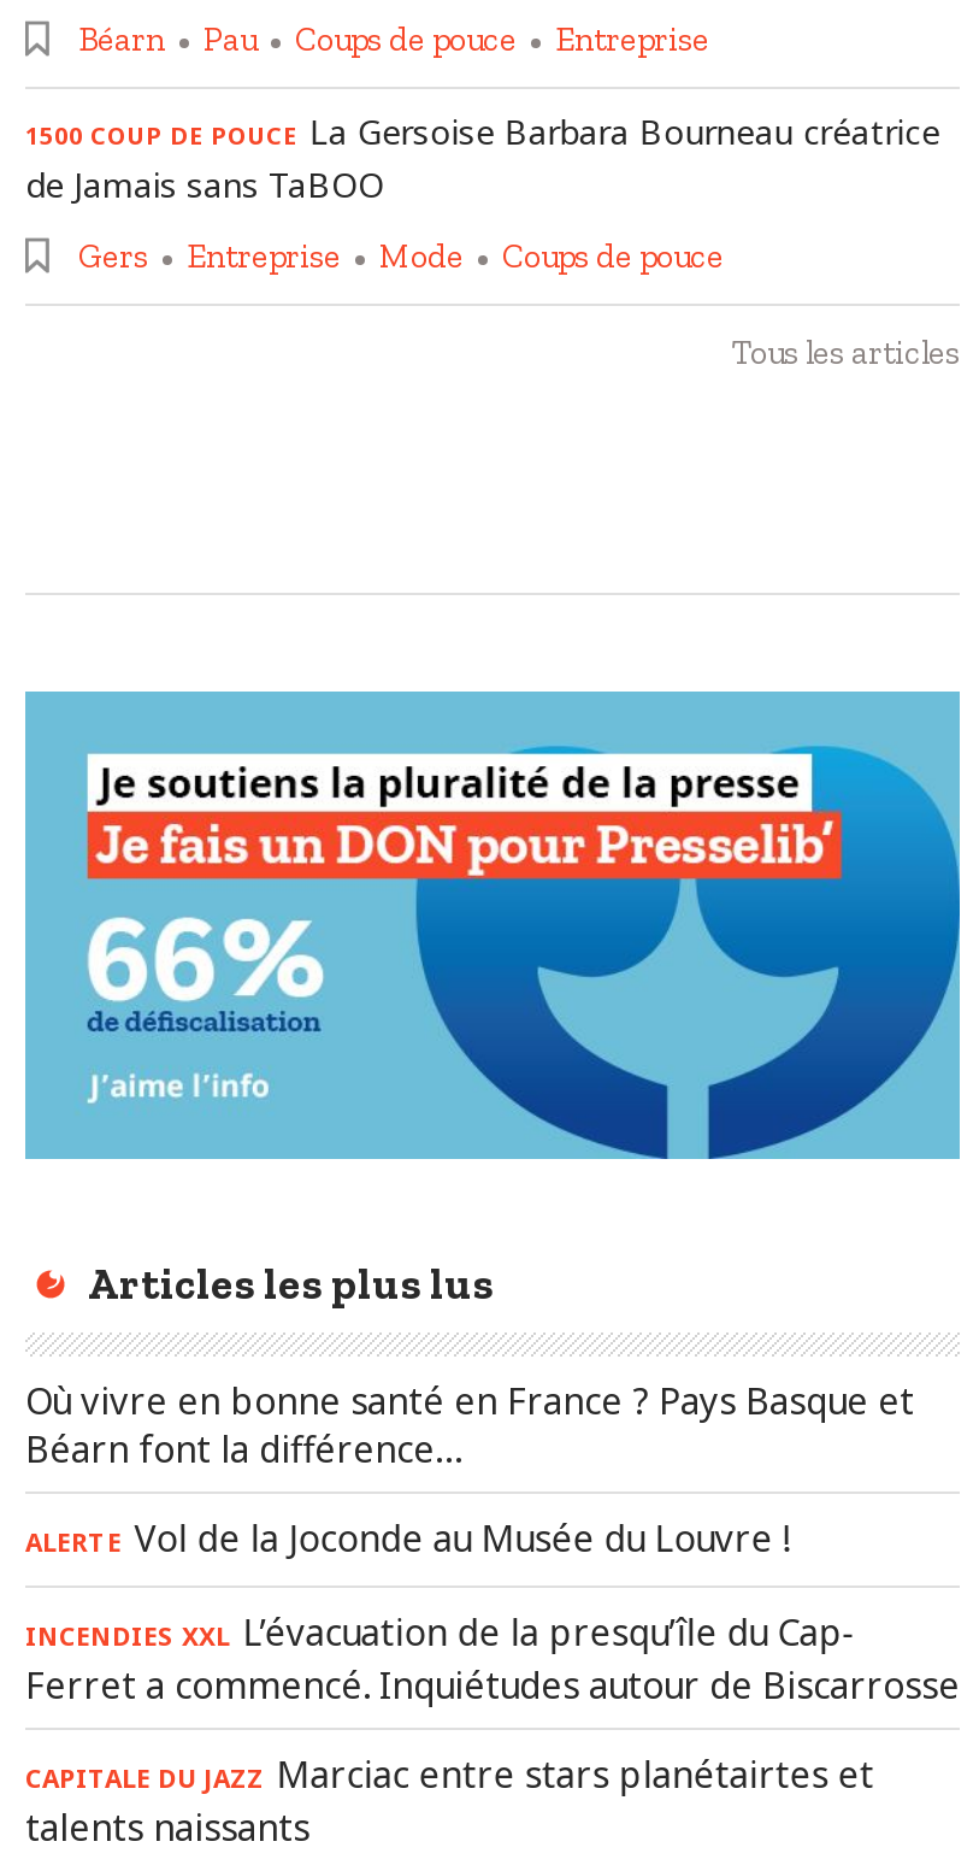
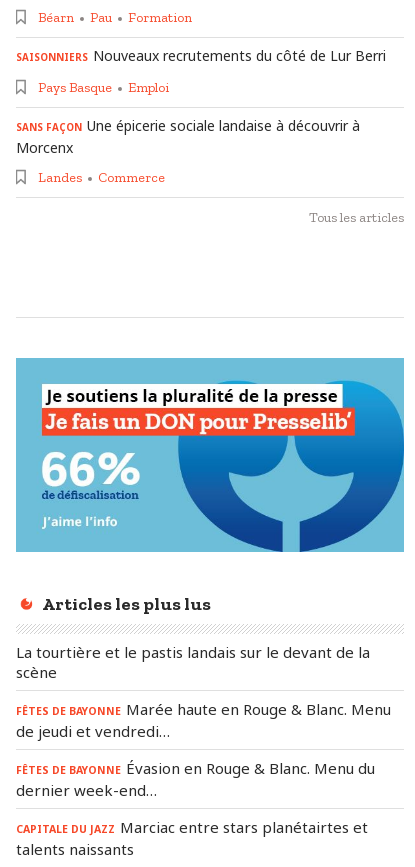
- Coups de pouce
- Entreprise
- 1500 COUP DE POUCE La Gersoise Barbara Bourneau créatrice
- de Jamais sans TaBOO
- Gers
- Entreprise
- Mode
- Coups de pouce
+ Formation
+ SAISONNIERS Nouveaux recrutements du côté de Lur Berri
+ Pays Basque
+ Emploi
+ SANS FAÇON Une épicerie sociale landaise à découvrir à
+ Morcenx
+ Landes
+ Commerce

- Où vivre en bonne santé en France ? Pays Basque et
- Béarn font la différence…
+ La tourtière et le pastis landais sur le devant de la
+ scène

- ALERTE Vol de la Joconde au Musée du Louvre !
+ FÊTES DE BAYONNE Marée haute en Rouge & Blanc. Menu
+ de jeudi et vendredi…

- INCENDIES XXL L’évacuation de la presqu’île du Cap-
- Ferret a commencé. Inquiétudes autour de Biscarrosse
+ FÊTES DE BAYONNE Évasion en Rouge & Blanc. Menu du
+ dernier week-end…
